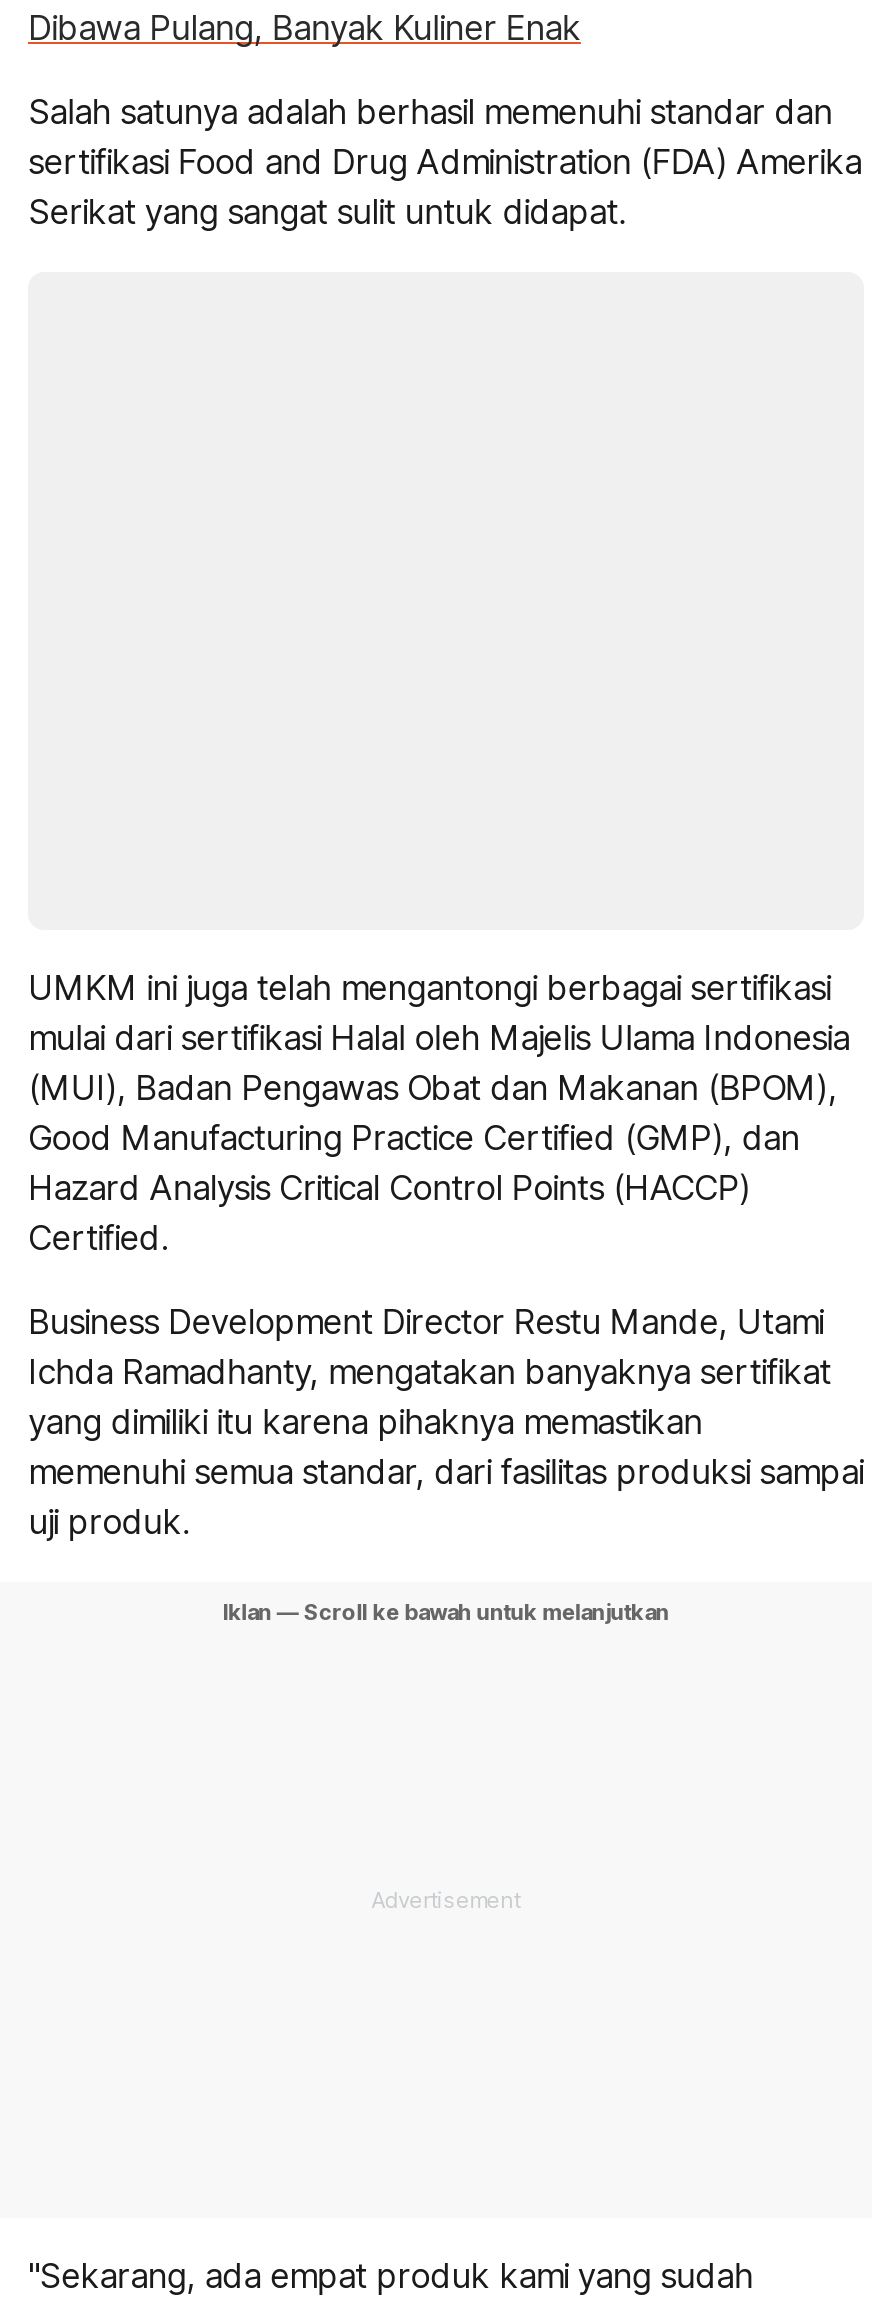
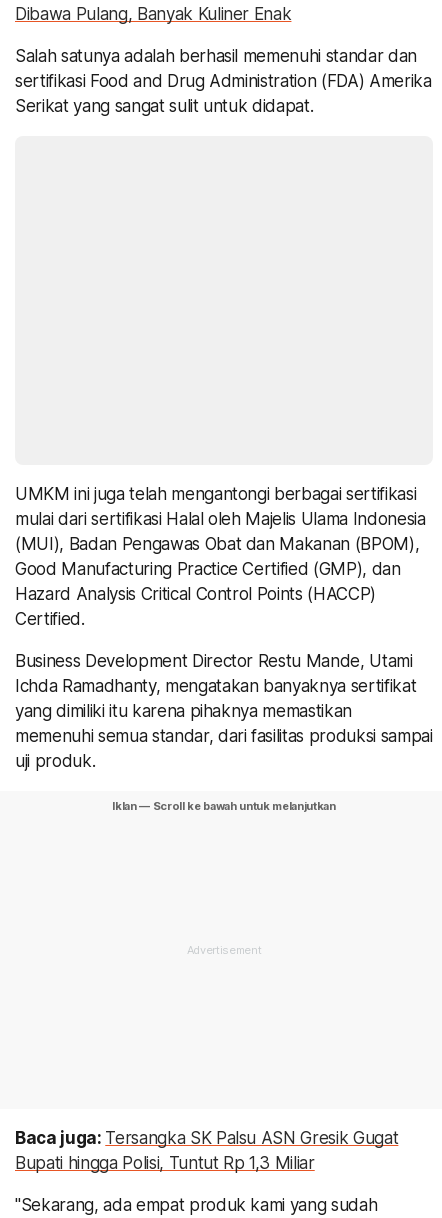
+ Baca juga: Tersangka SK Palsu ASN Gresik Gugat
+ Bupati hingga Polisi, Tuntut Rp 1,3 Miliar
